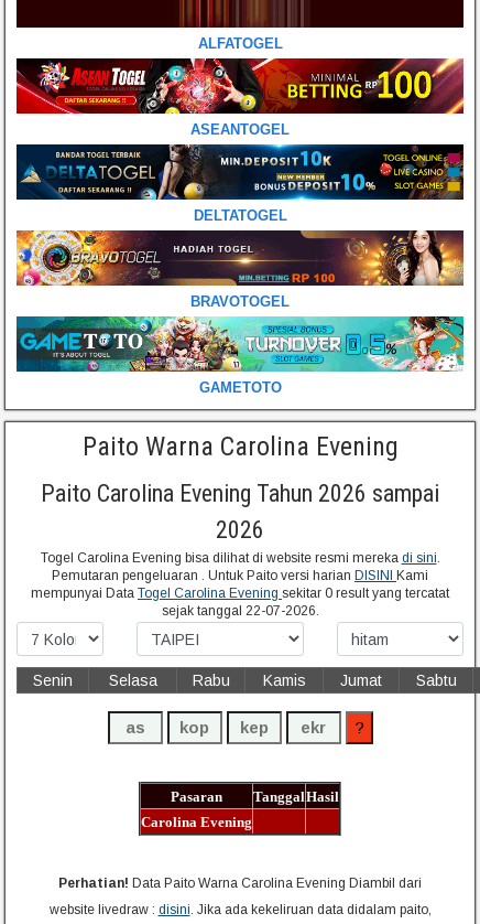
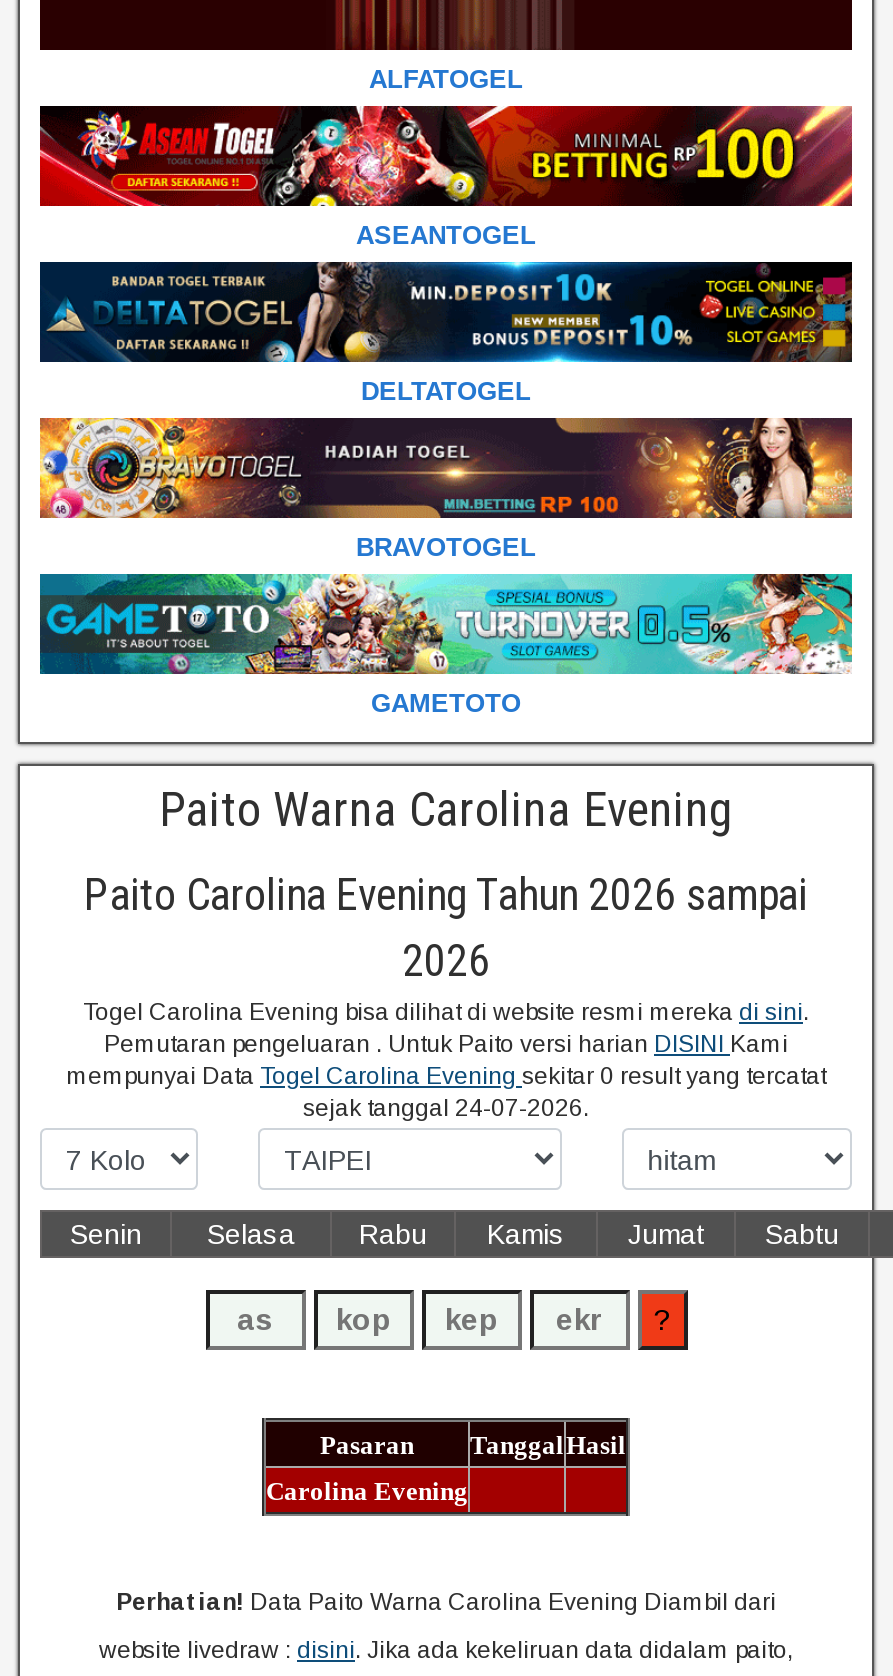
- sejak tanggal 22-07-2026.
+ sejak tanggal 24-07-2026.
